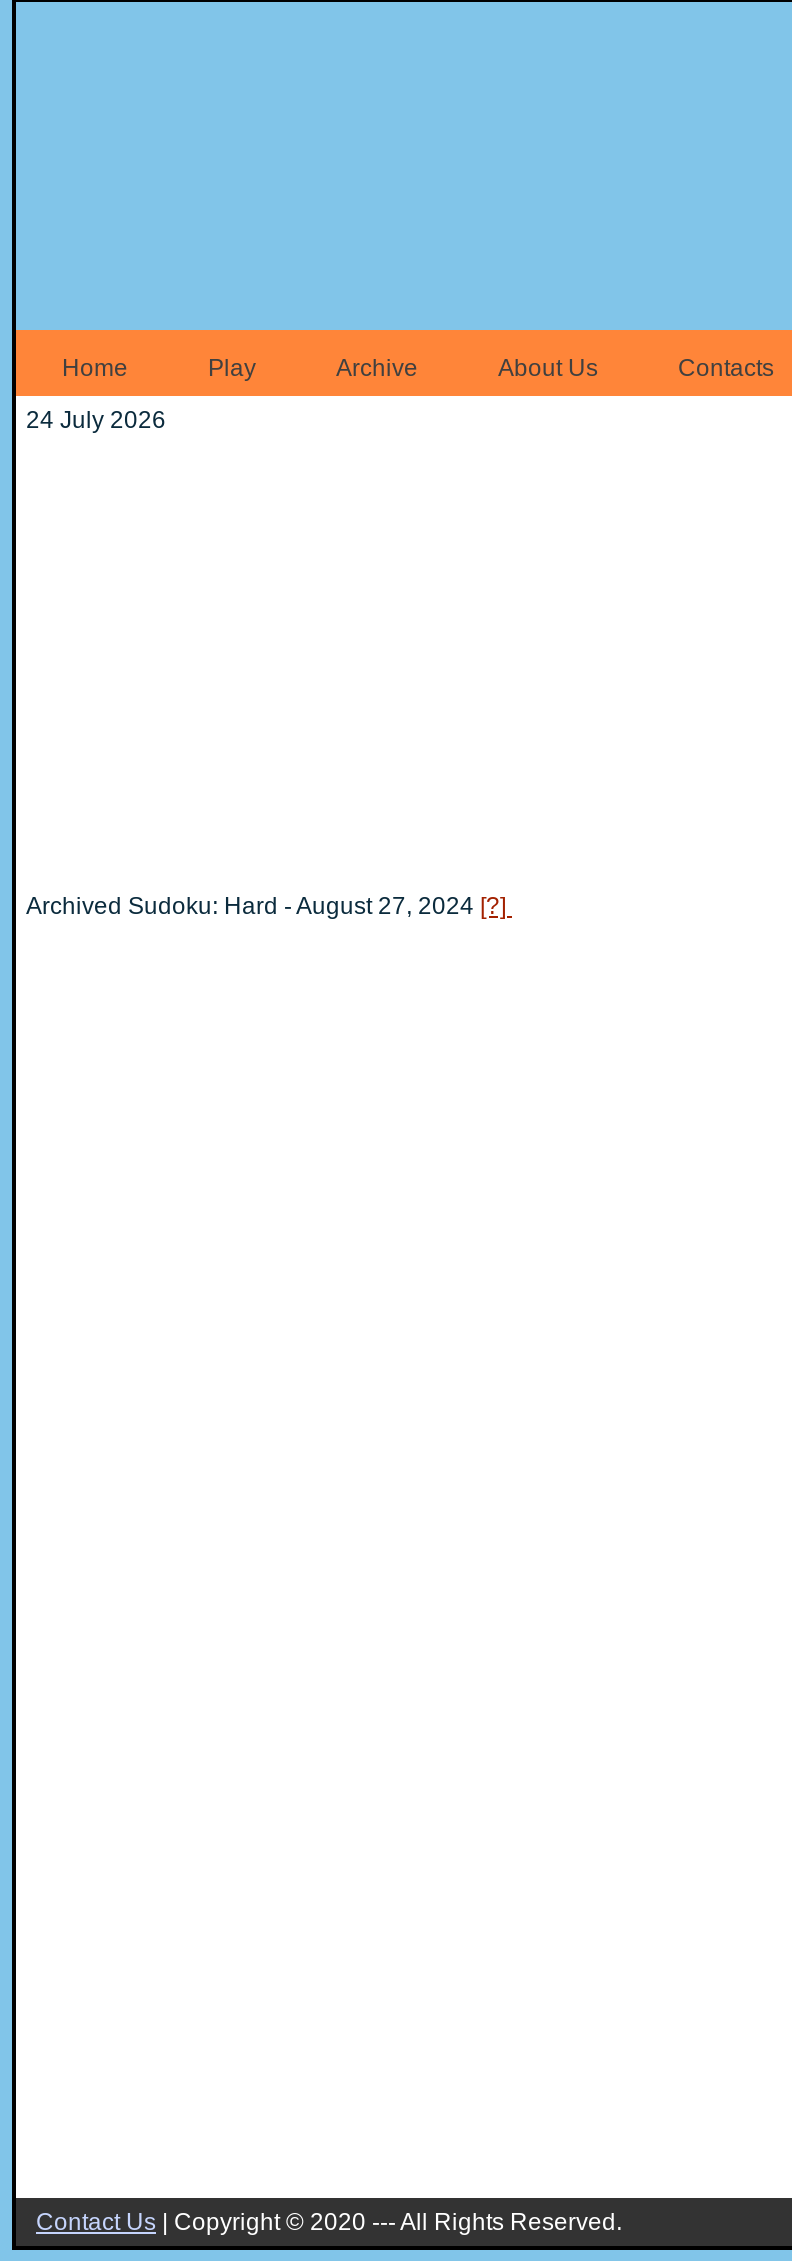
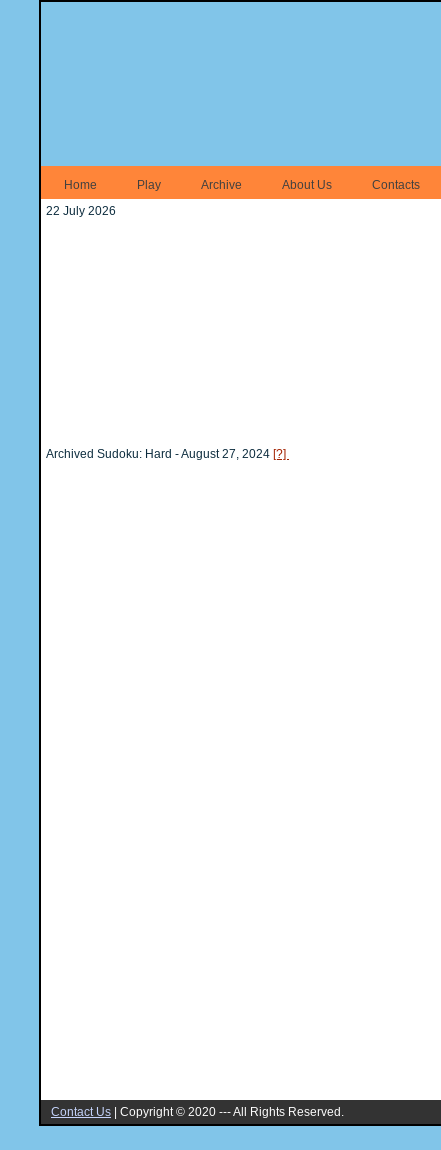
- 24 July 2026
+ 22 July 2026
